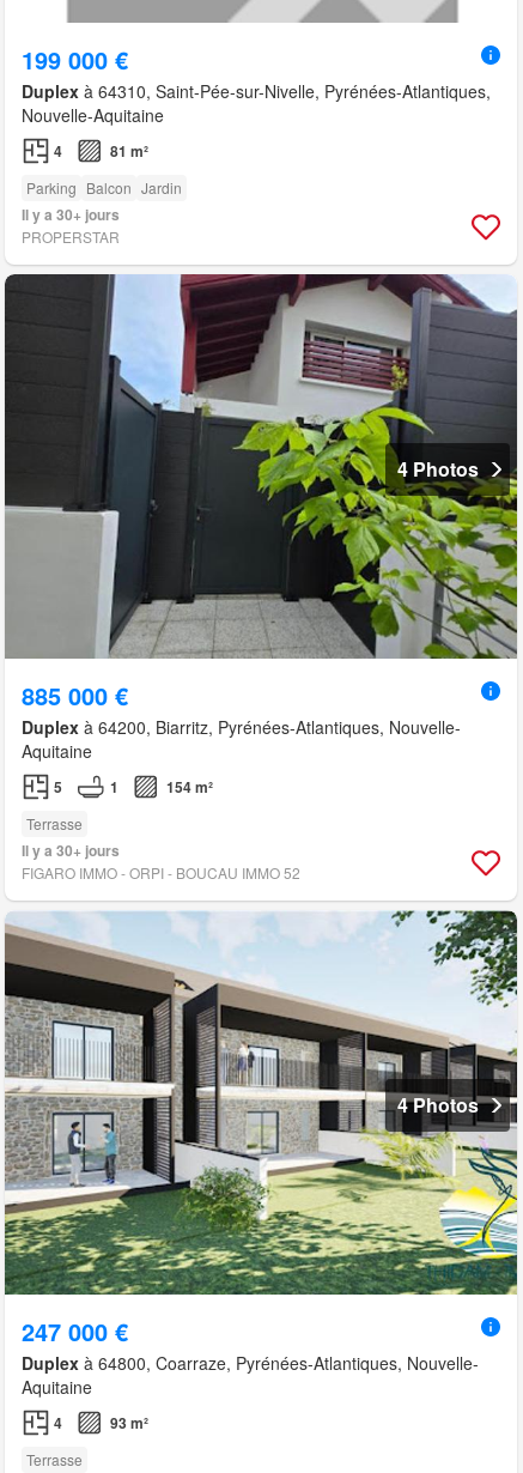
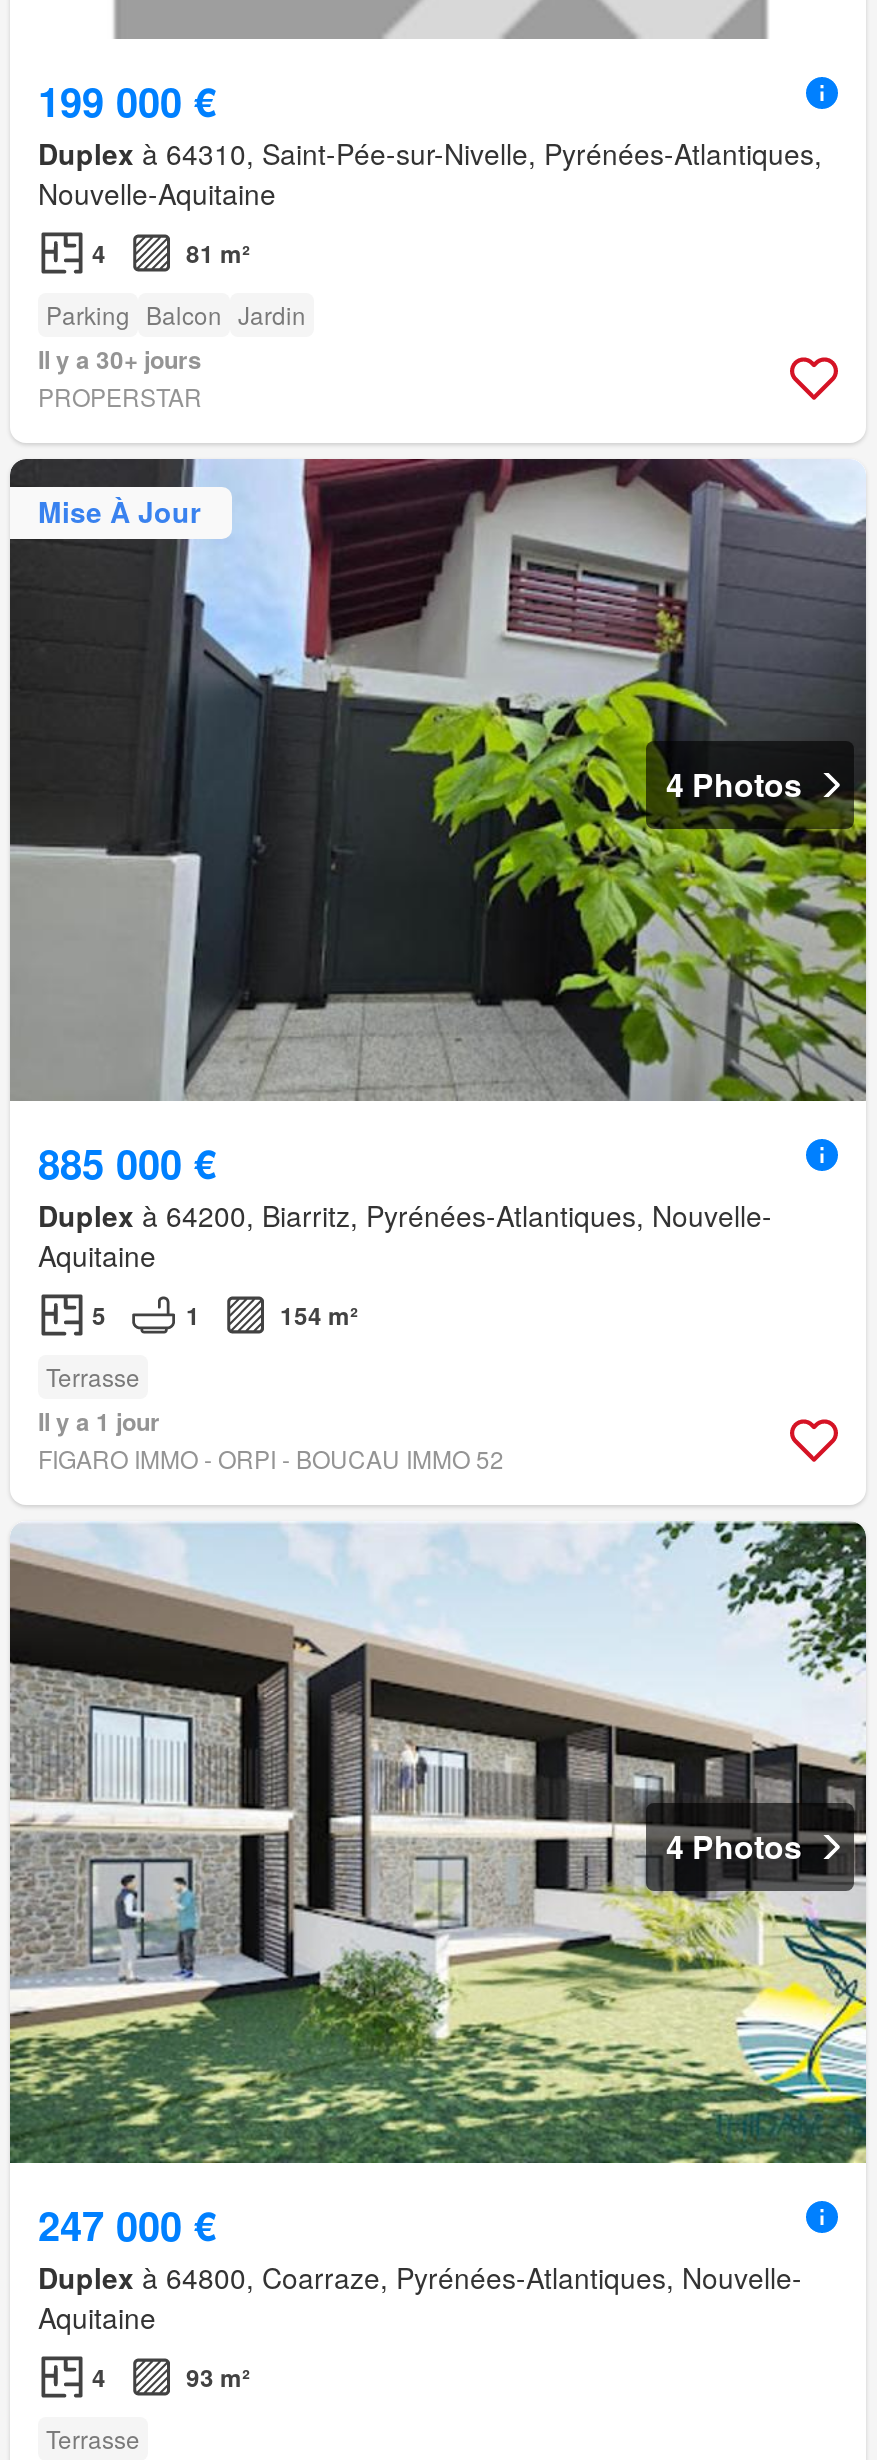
+ Mise À Jour

- Il y a 30+ jours
+ Il y a 1 jour
